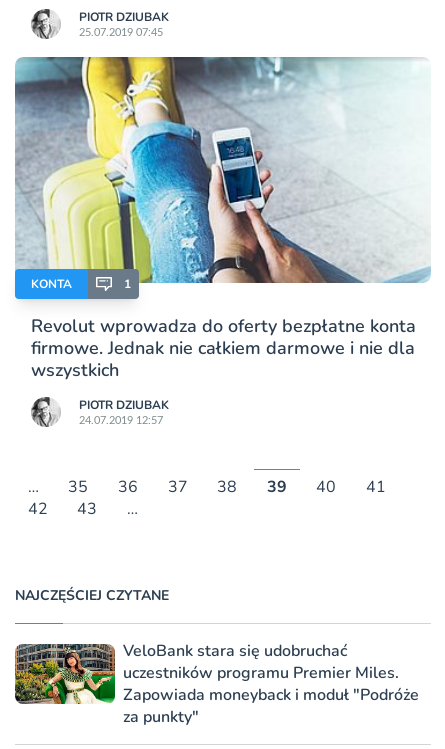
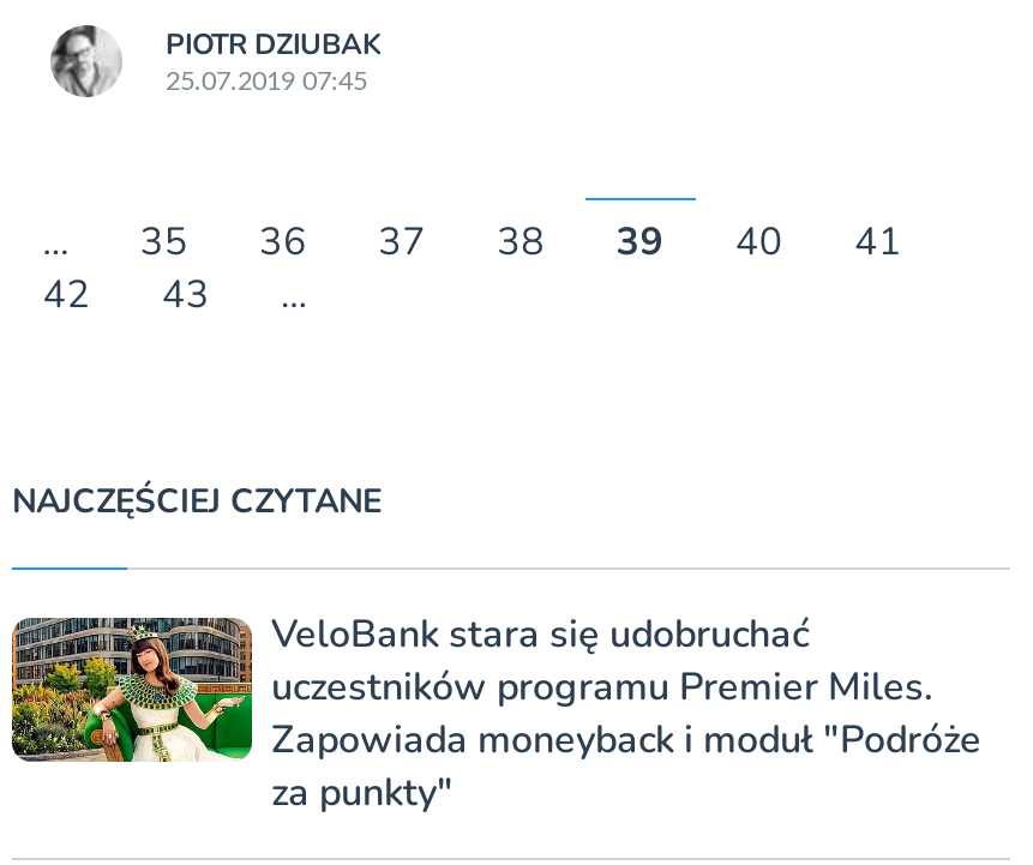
- [image]
- KONTA
- 1
- Revolut wprowadza do oferty bezpłatne konta
- firmowe. Jednak nie całkiem darmowe i nie dla
- wszystkich
- PIOTR DZIUBAK
- 24.07.2019 12:57
